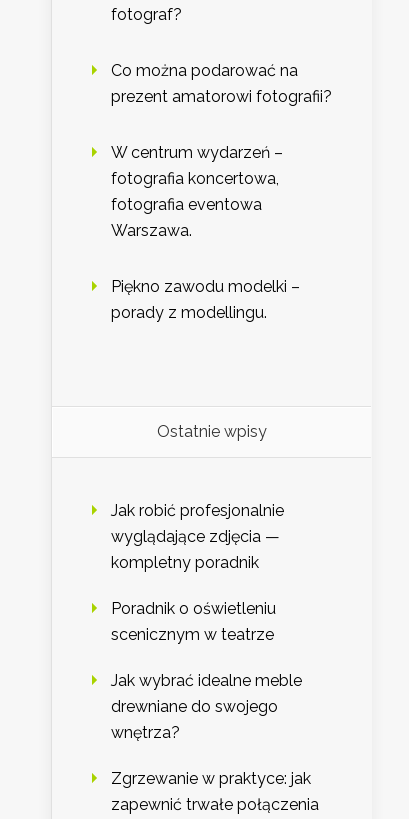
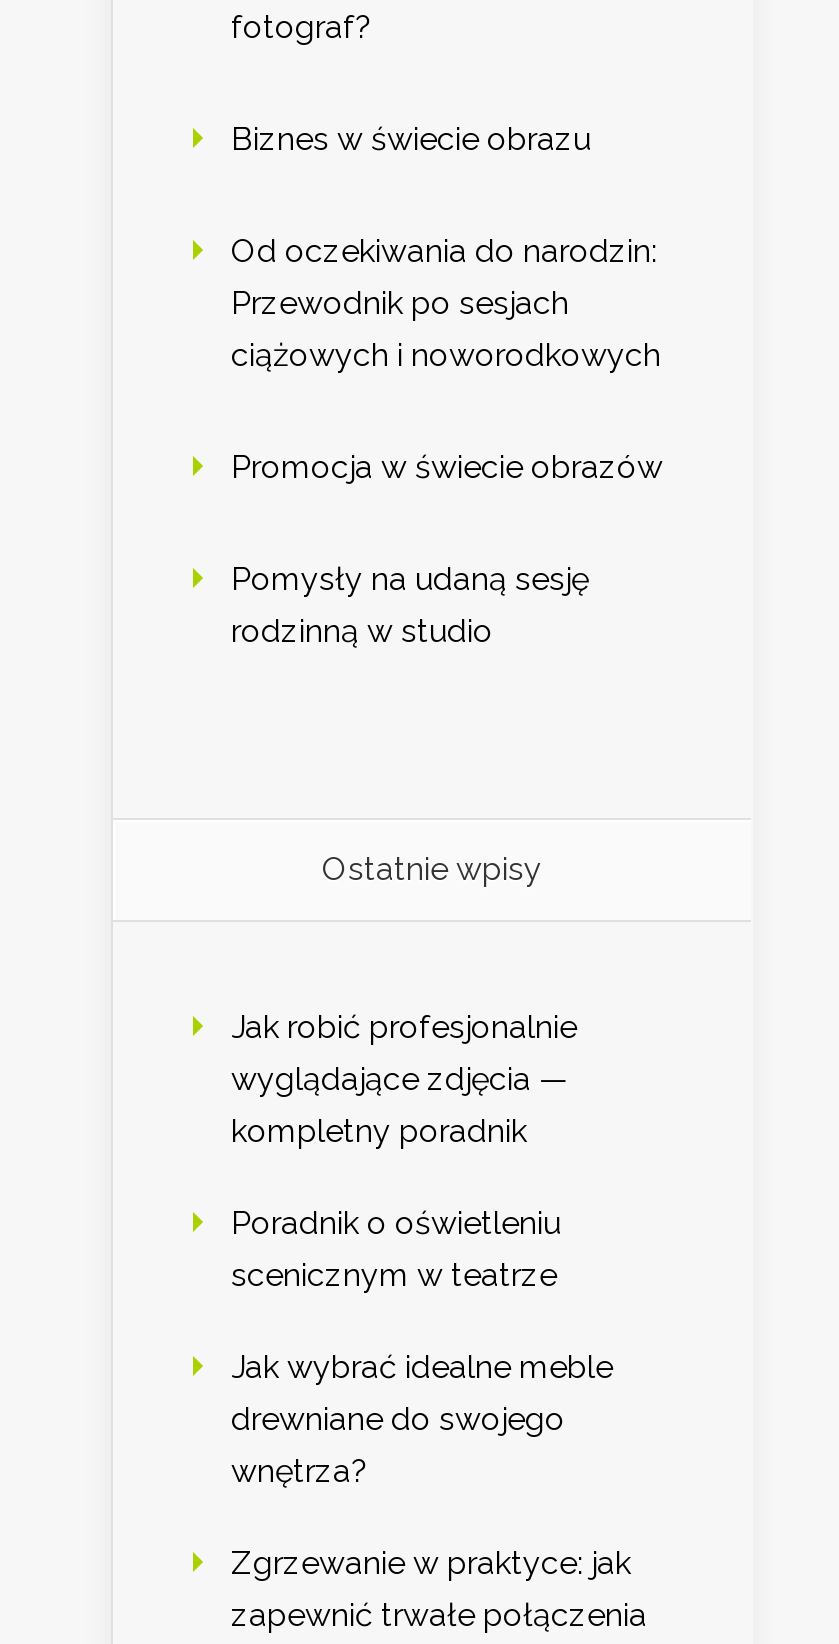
- Co można podarować na
- prezent amatorowi fotografii?
- W centrum wydarzeń –
- fotografia koncertowa,
- fotografia eventowa
- Warszawa.
- Piękno zawodu modelki –
- porady z modellingu.
+ Biznes w świecie obrazu
+ Od oczekiwania do narodzin:
+ Przewodnik po sesjach
+ ciążowych i noworodkowych
+ Promocja w świecie obrazów
+ Pomysły na udaną sesję
+ rodzinną w studio
